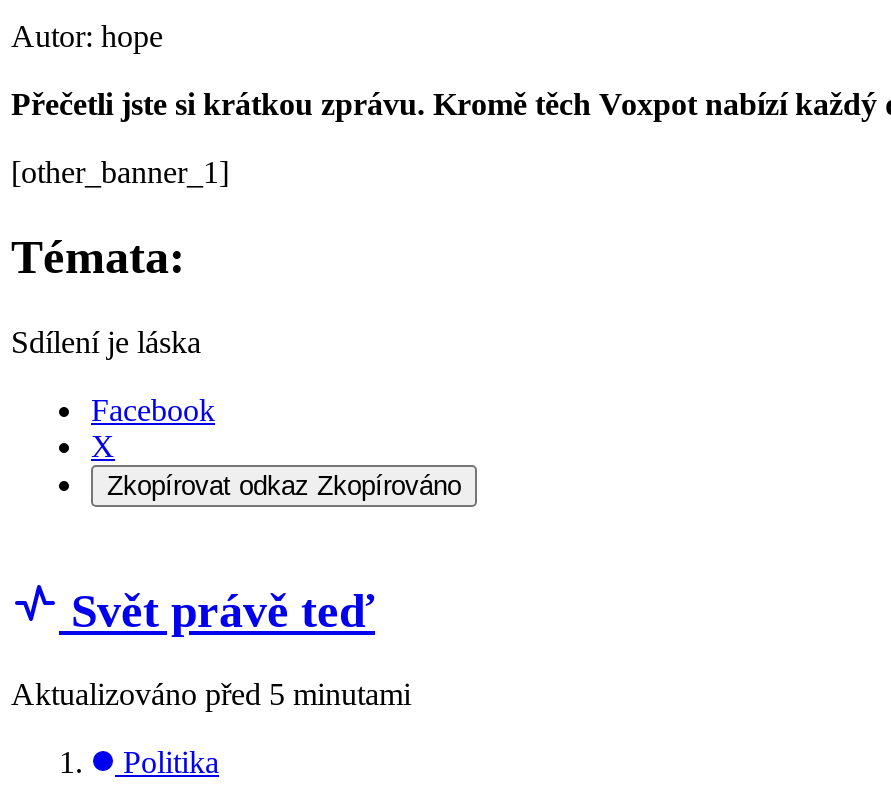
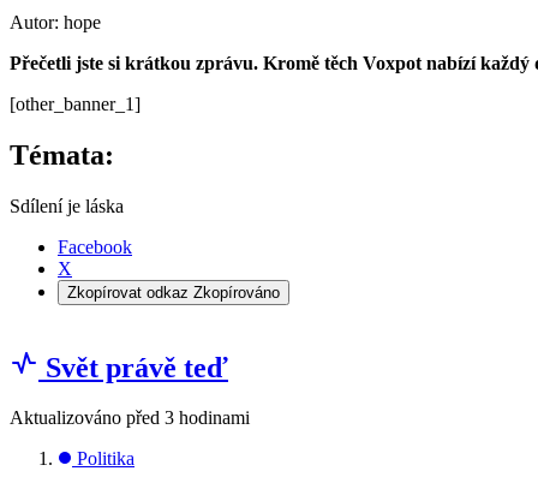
- Aktualizováno před 5 minutami
+ Aktualizováno před 3 hodinami
